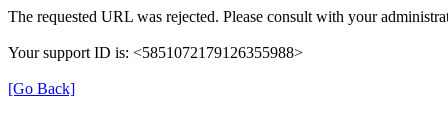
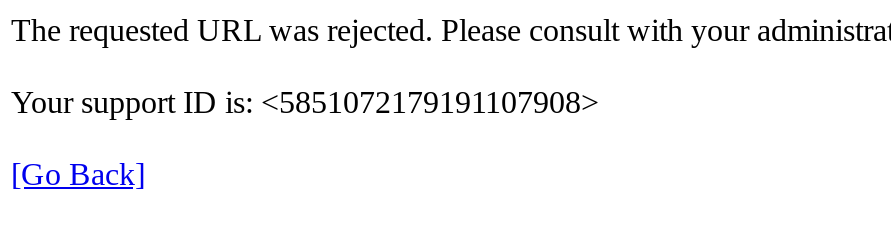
- Your support ID is: <5851072179126355988>
+ Your support ID is: <5851072179191107908>
